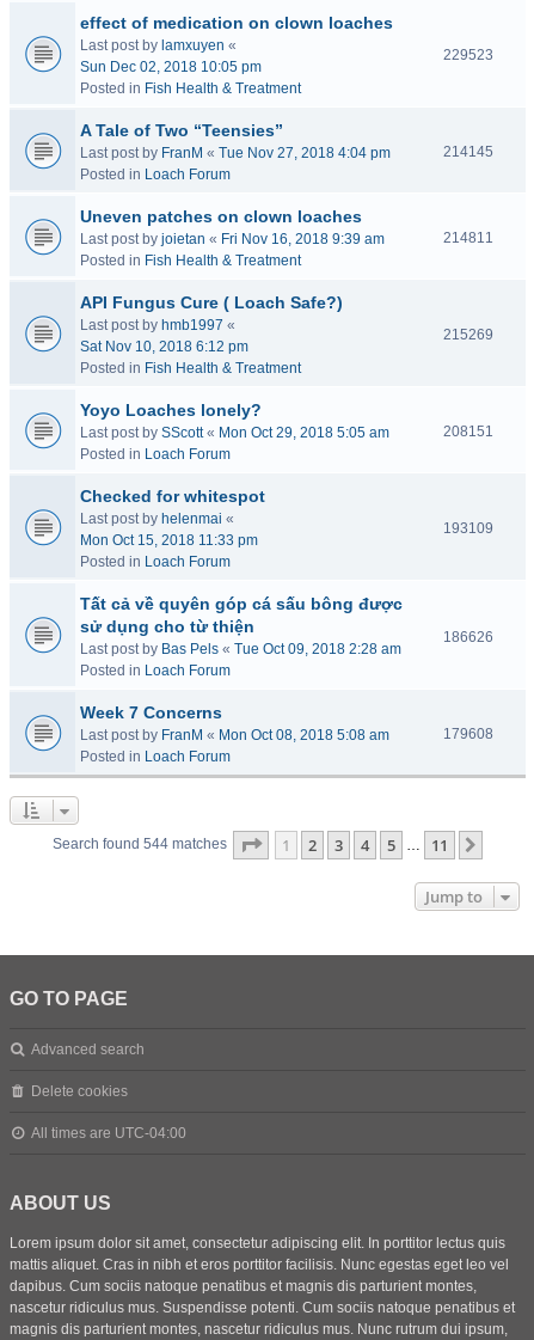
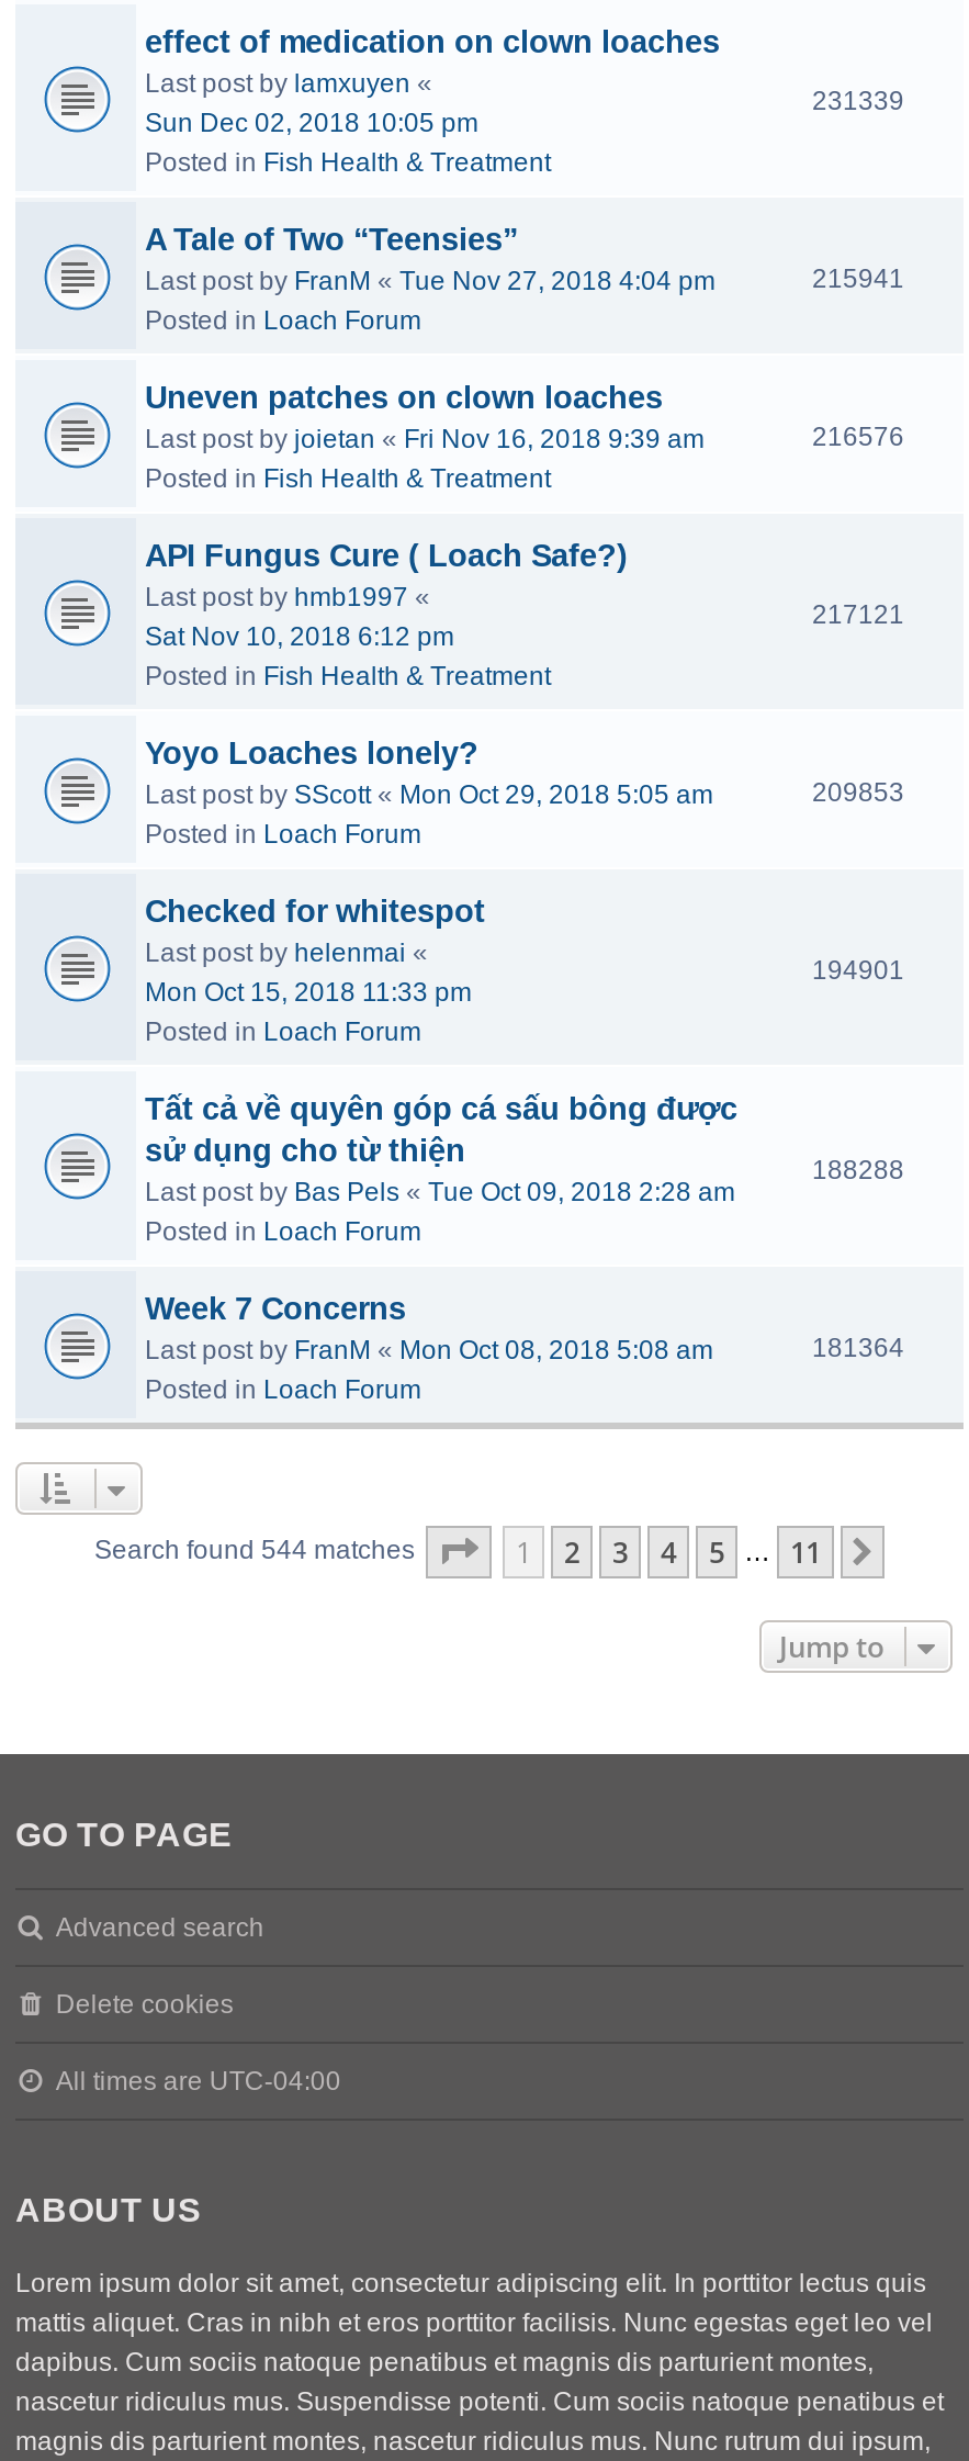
- 229523
+ 231339

- 214145
+ 215941

- 214811
+ 216576

- 215269
+ 217121

- 208151
+ 209853

- 193109
+ 194901

- 186626
+ 188288

- 179608
+ 181364
